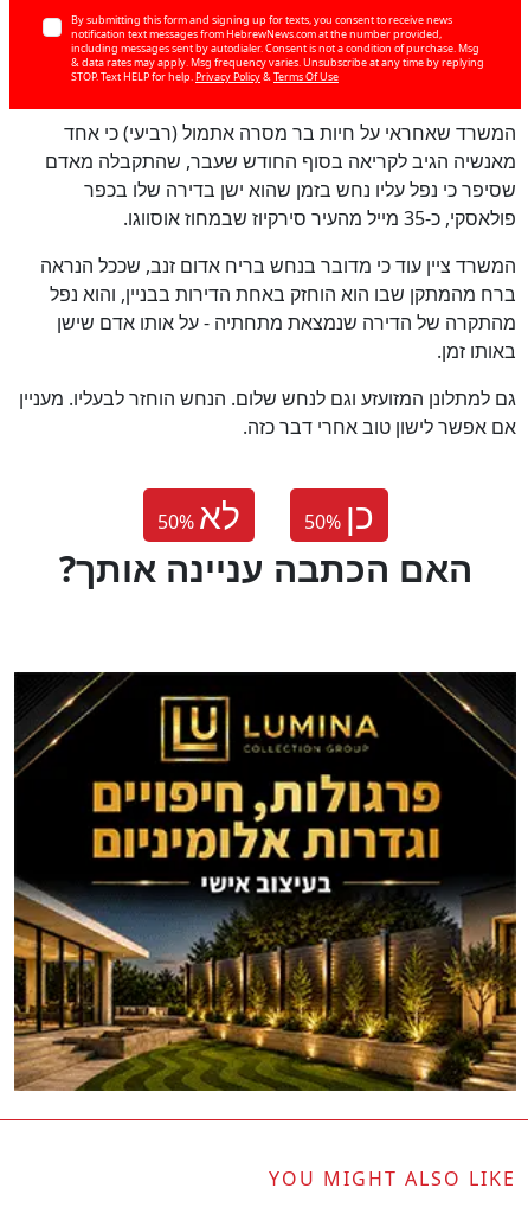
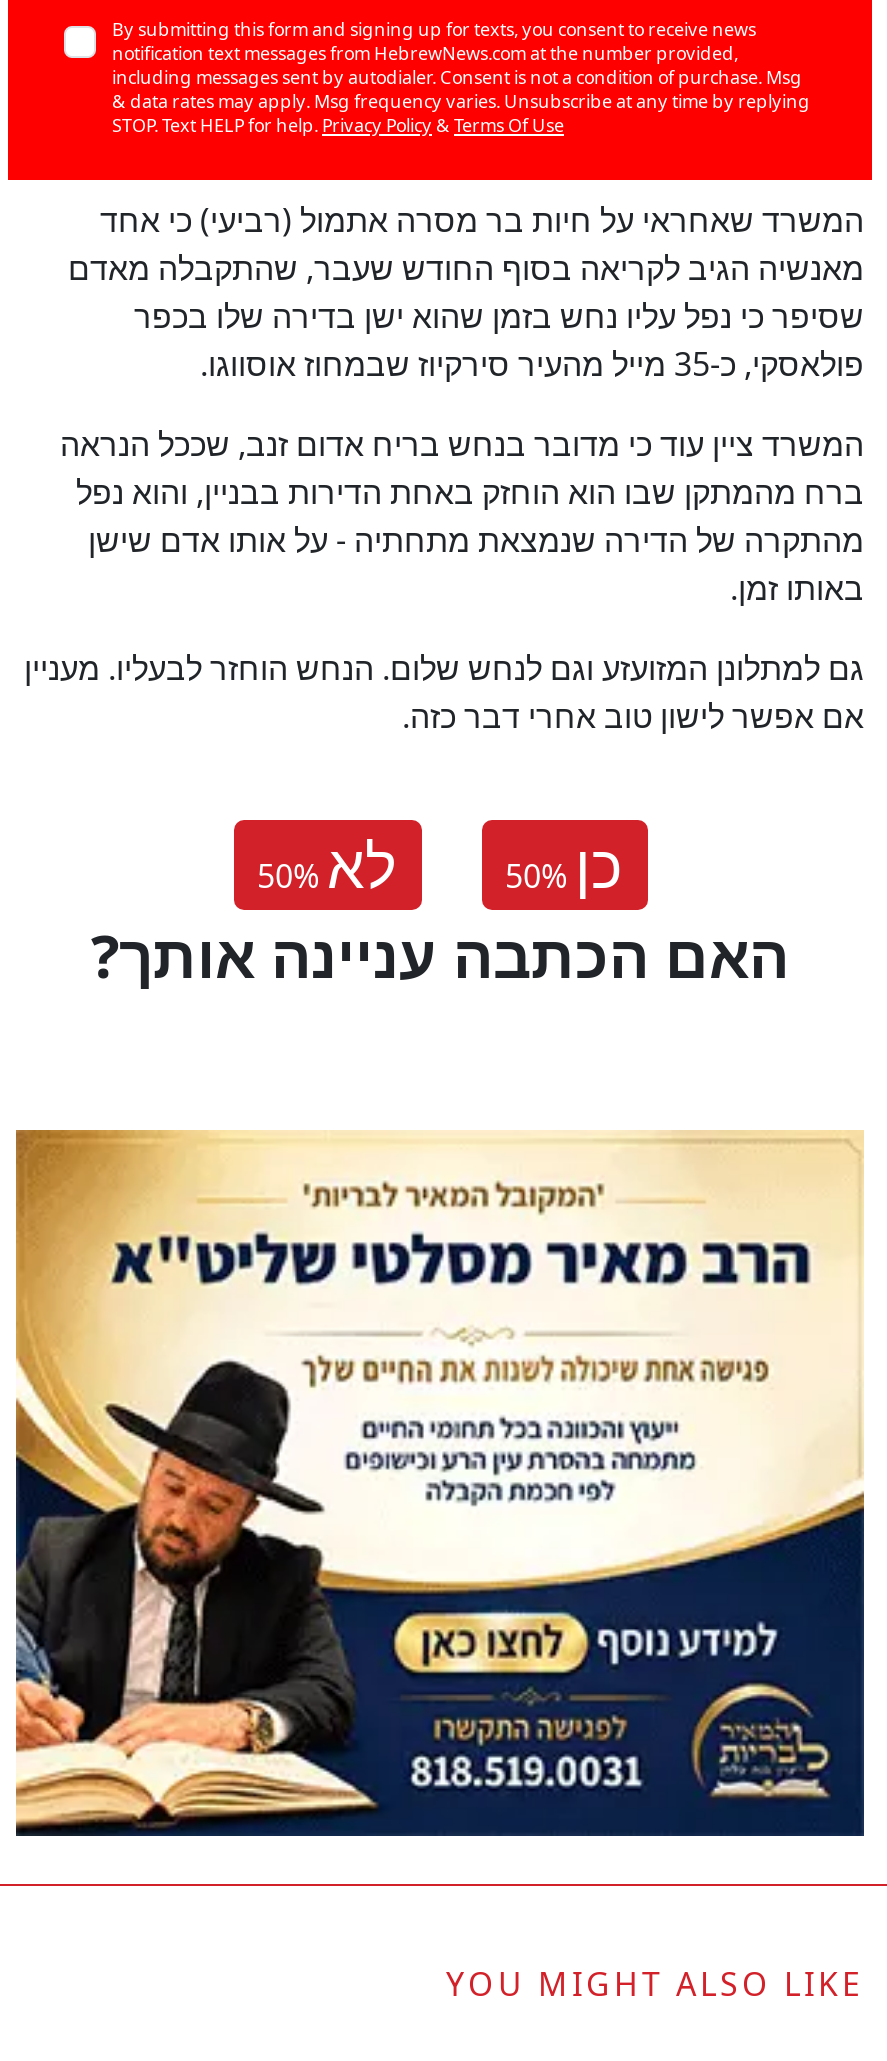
- [image]
+ [image]
